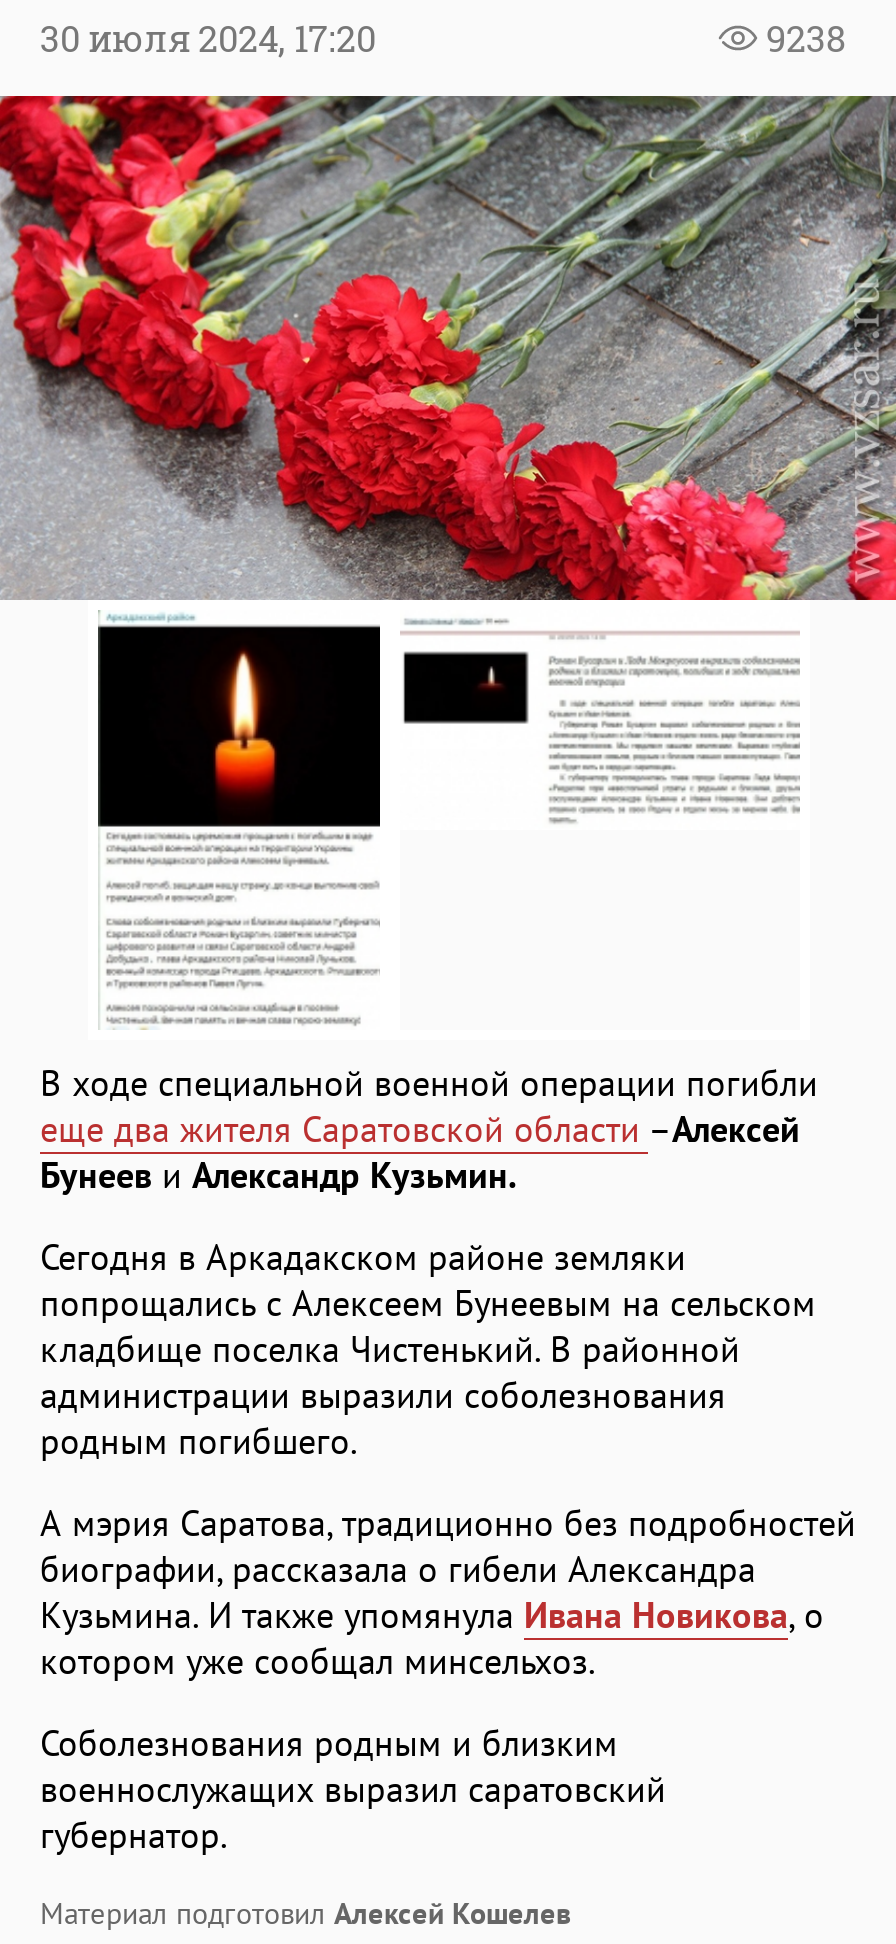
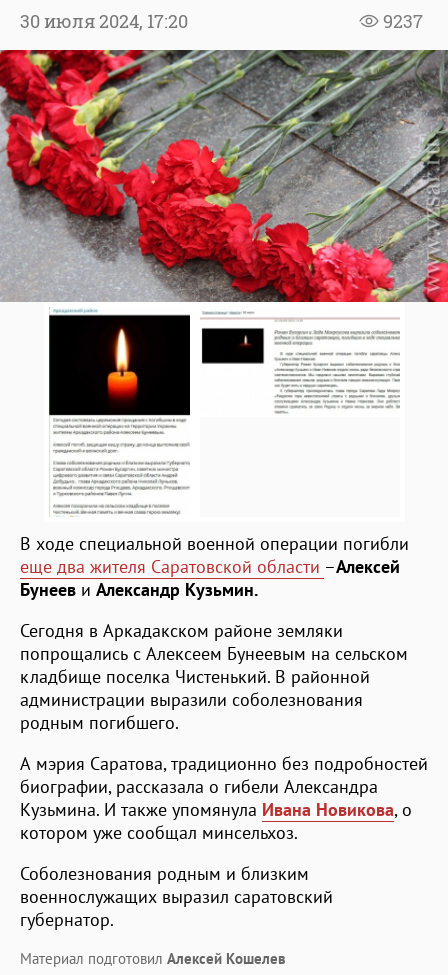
- 9238
+ 9237
